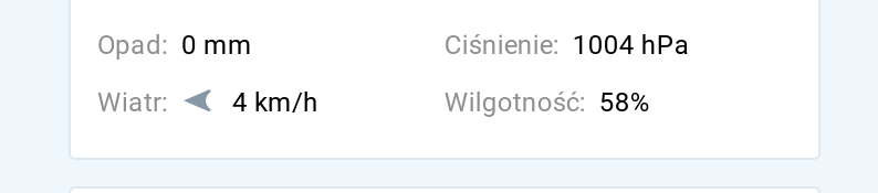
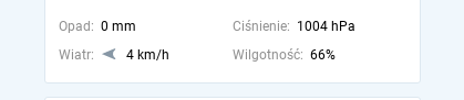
- Wilgotność: 58%
+ Wilgotność: 66%
